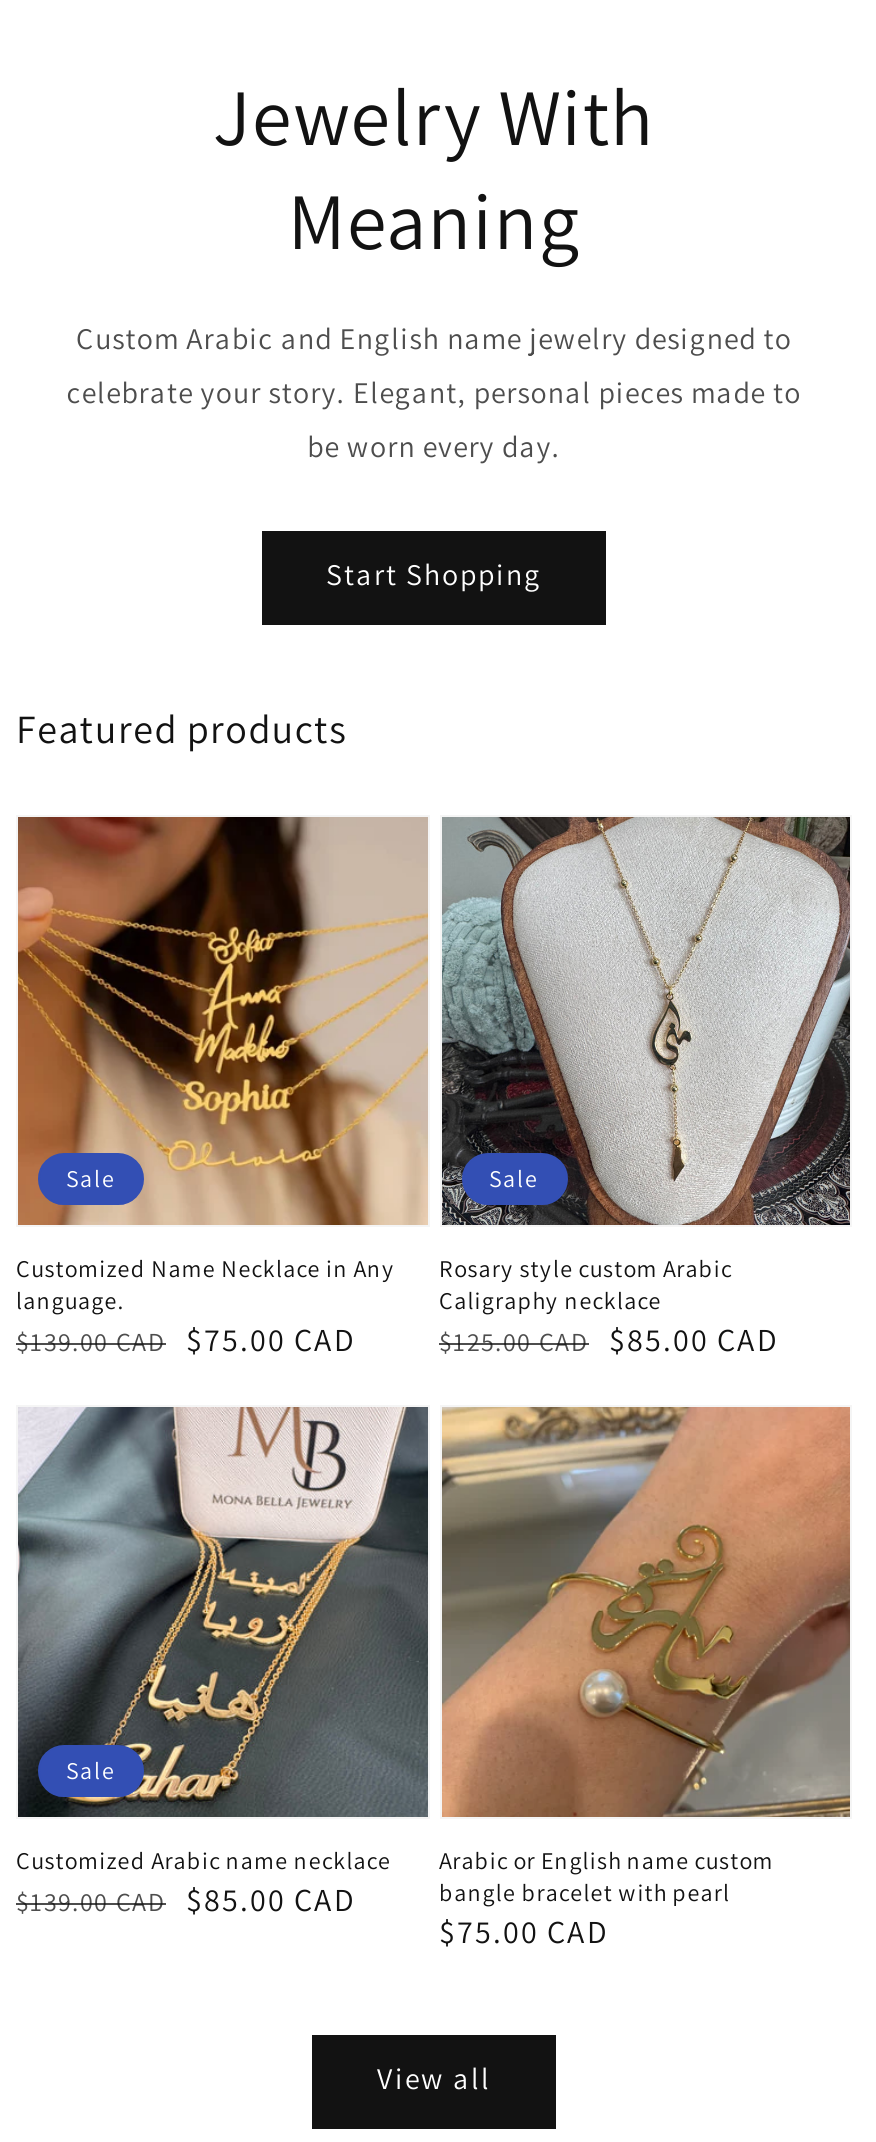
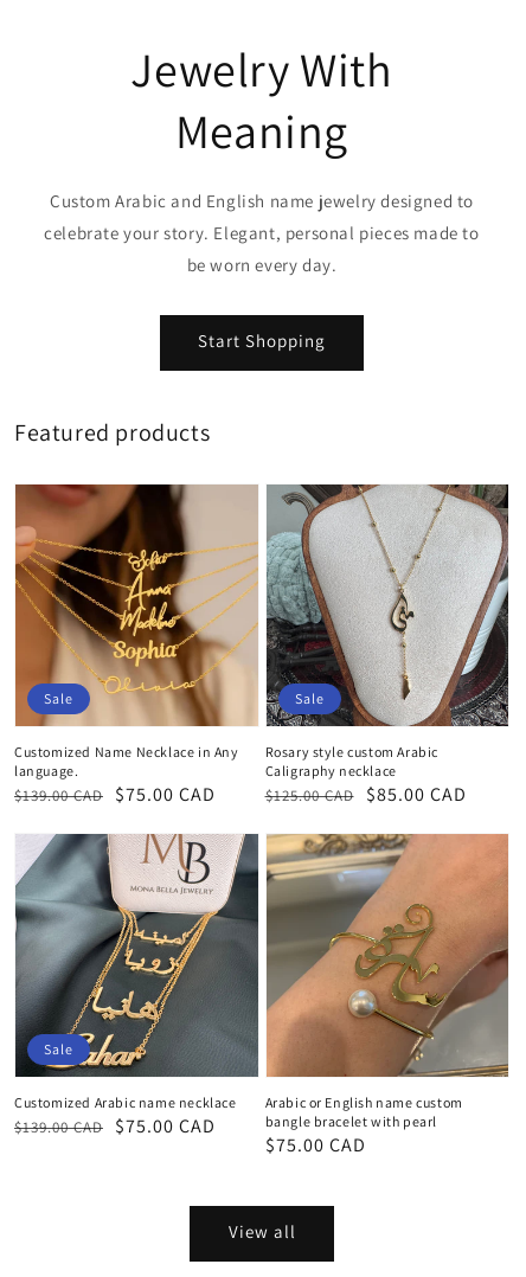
- $85.00 CAD
+ $75.00 CAD
